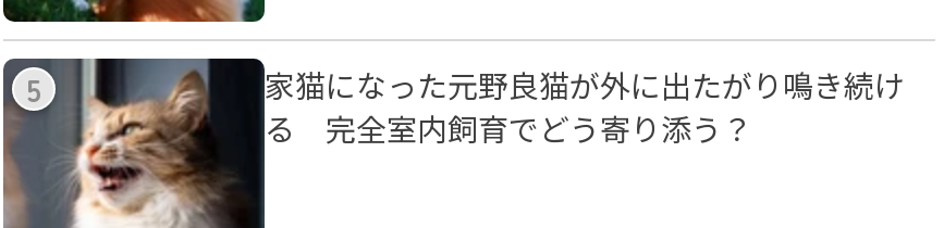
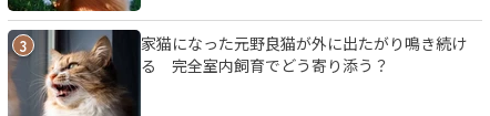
- 5
+ 3
